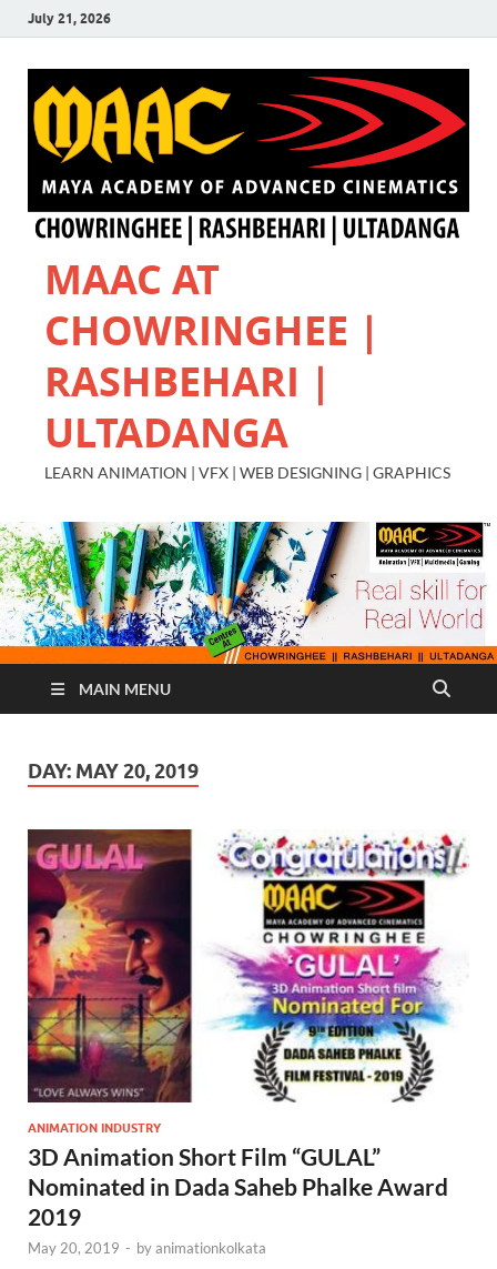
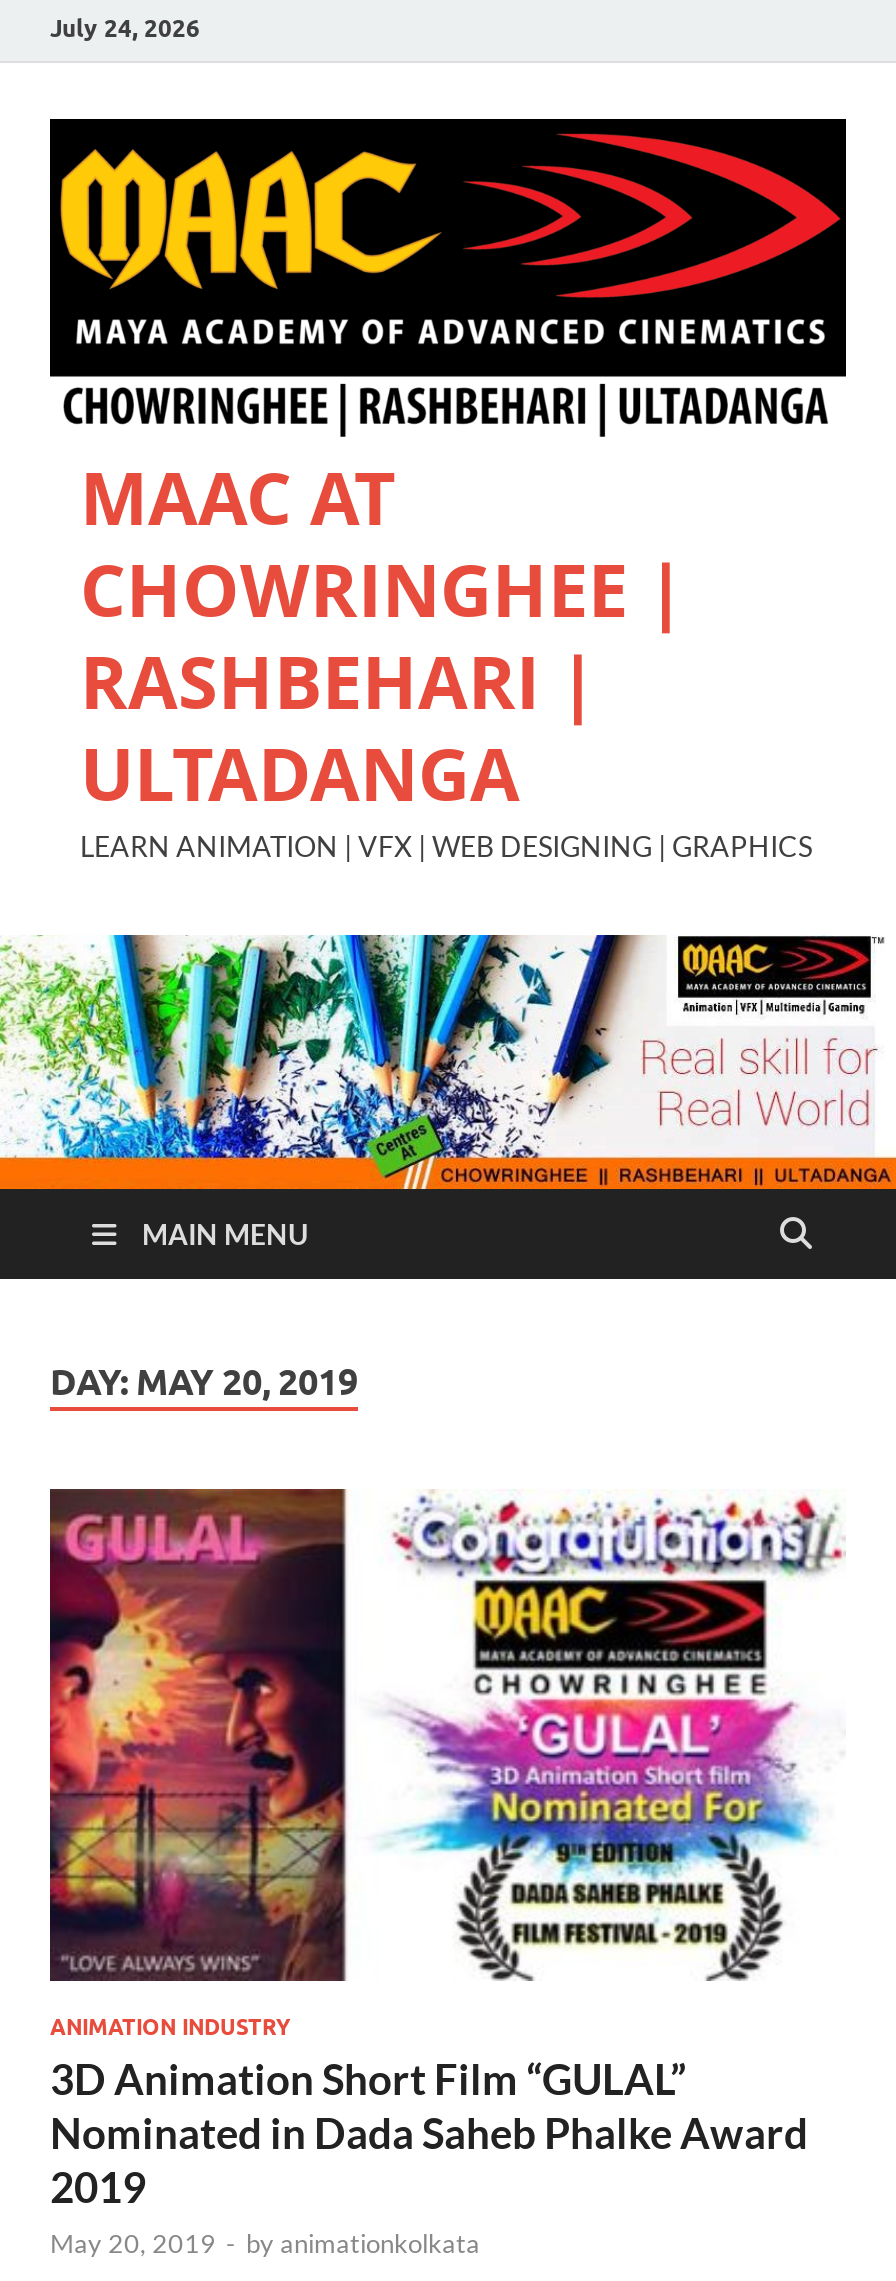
- July 21, 2026
+ July 24, 2026
